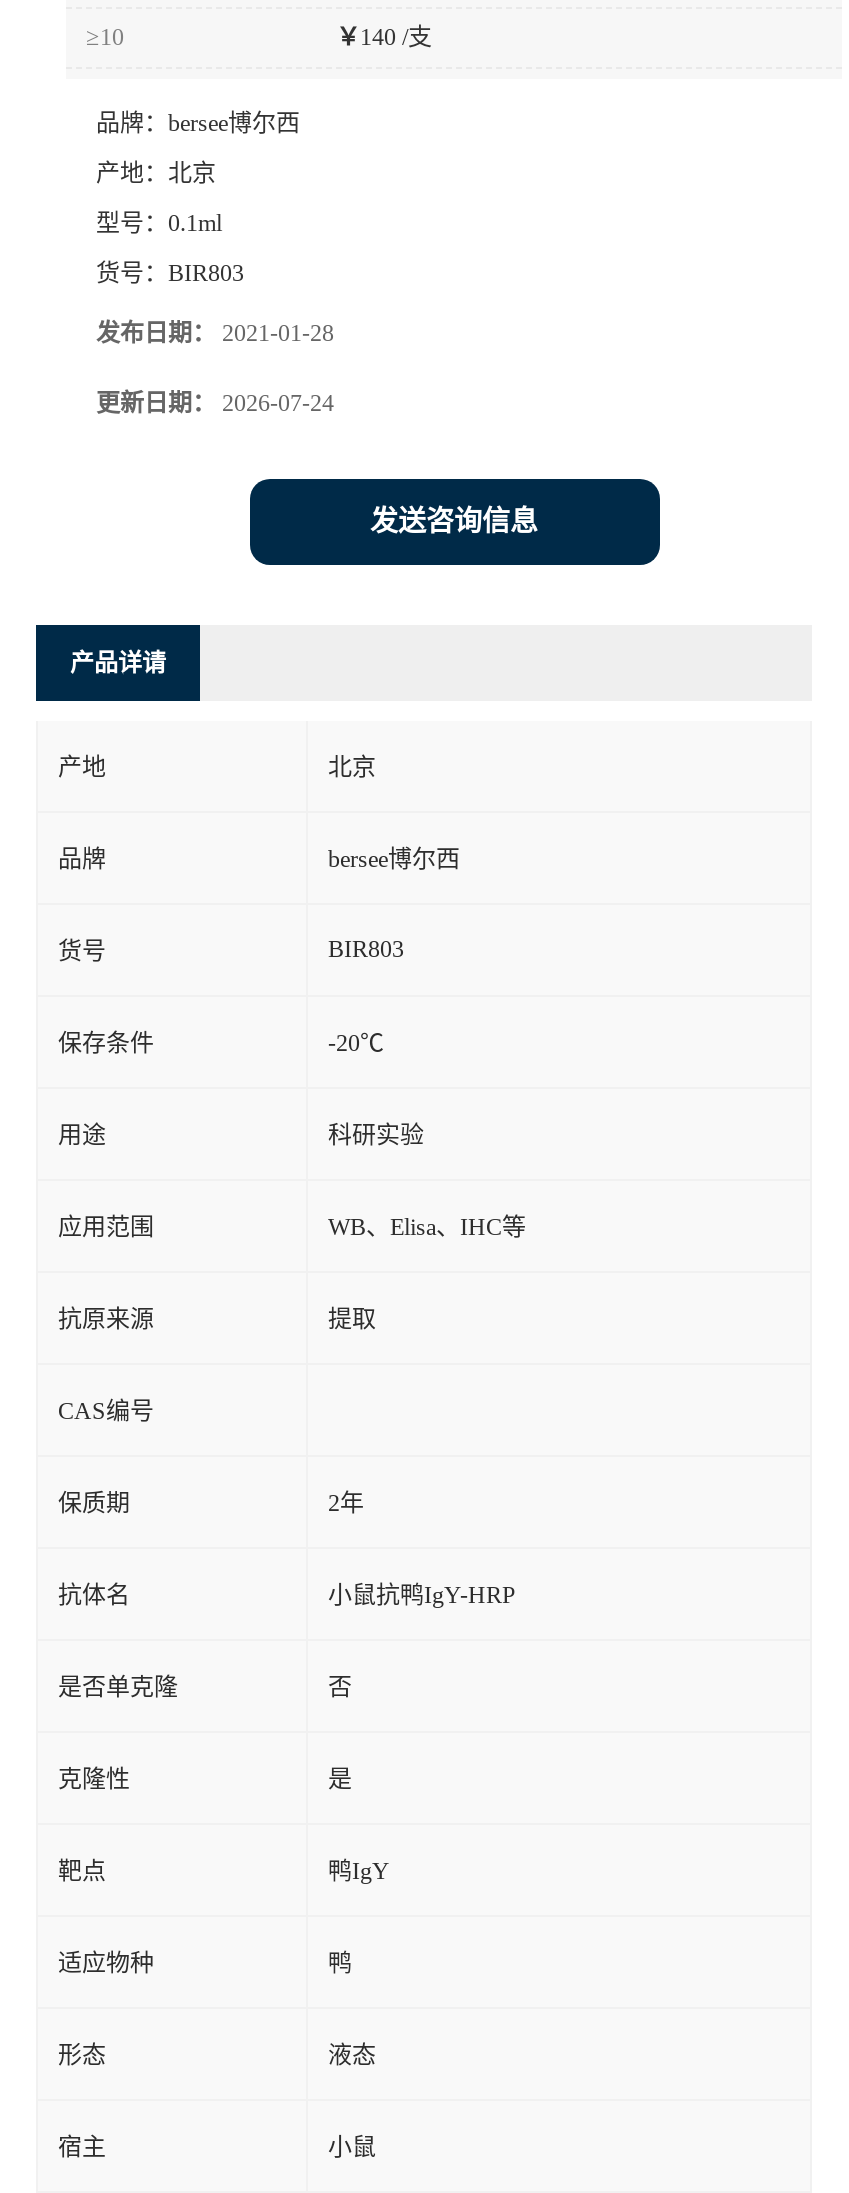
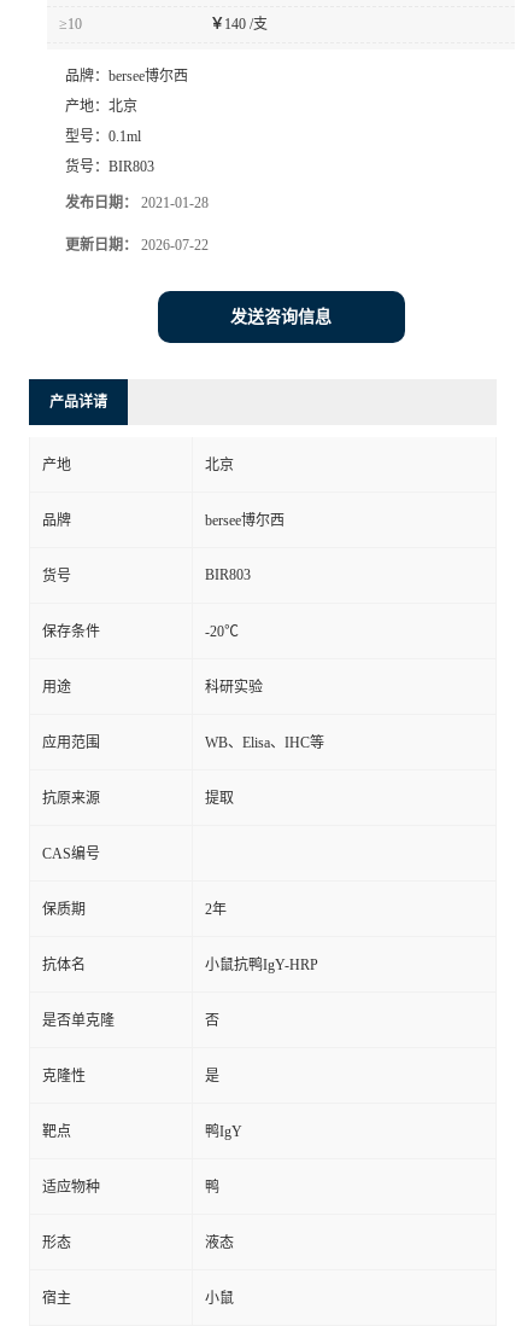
- 更新日期：2026-07-24
+ 更新日期：2026-07-22
